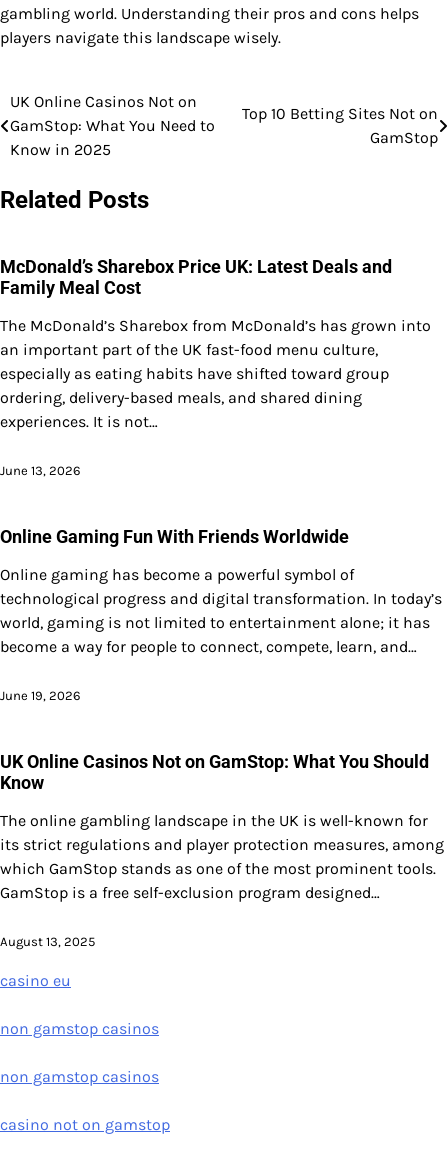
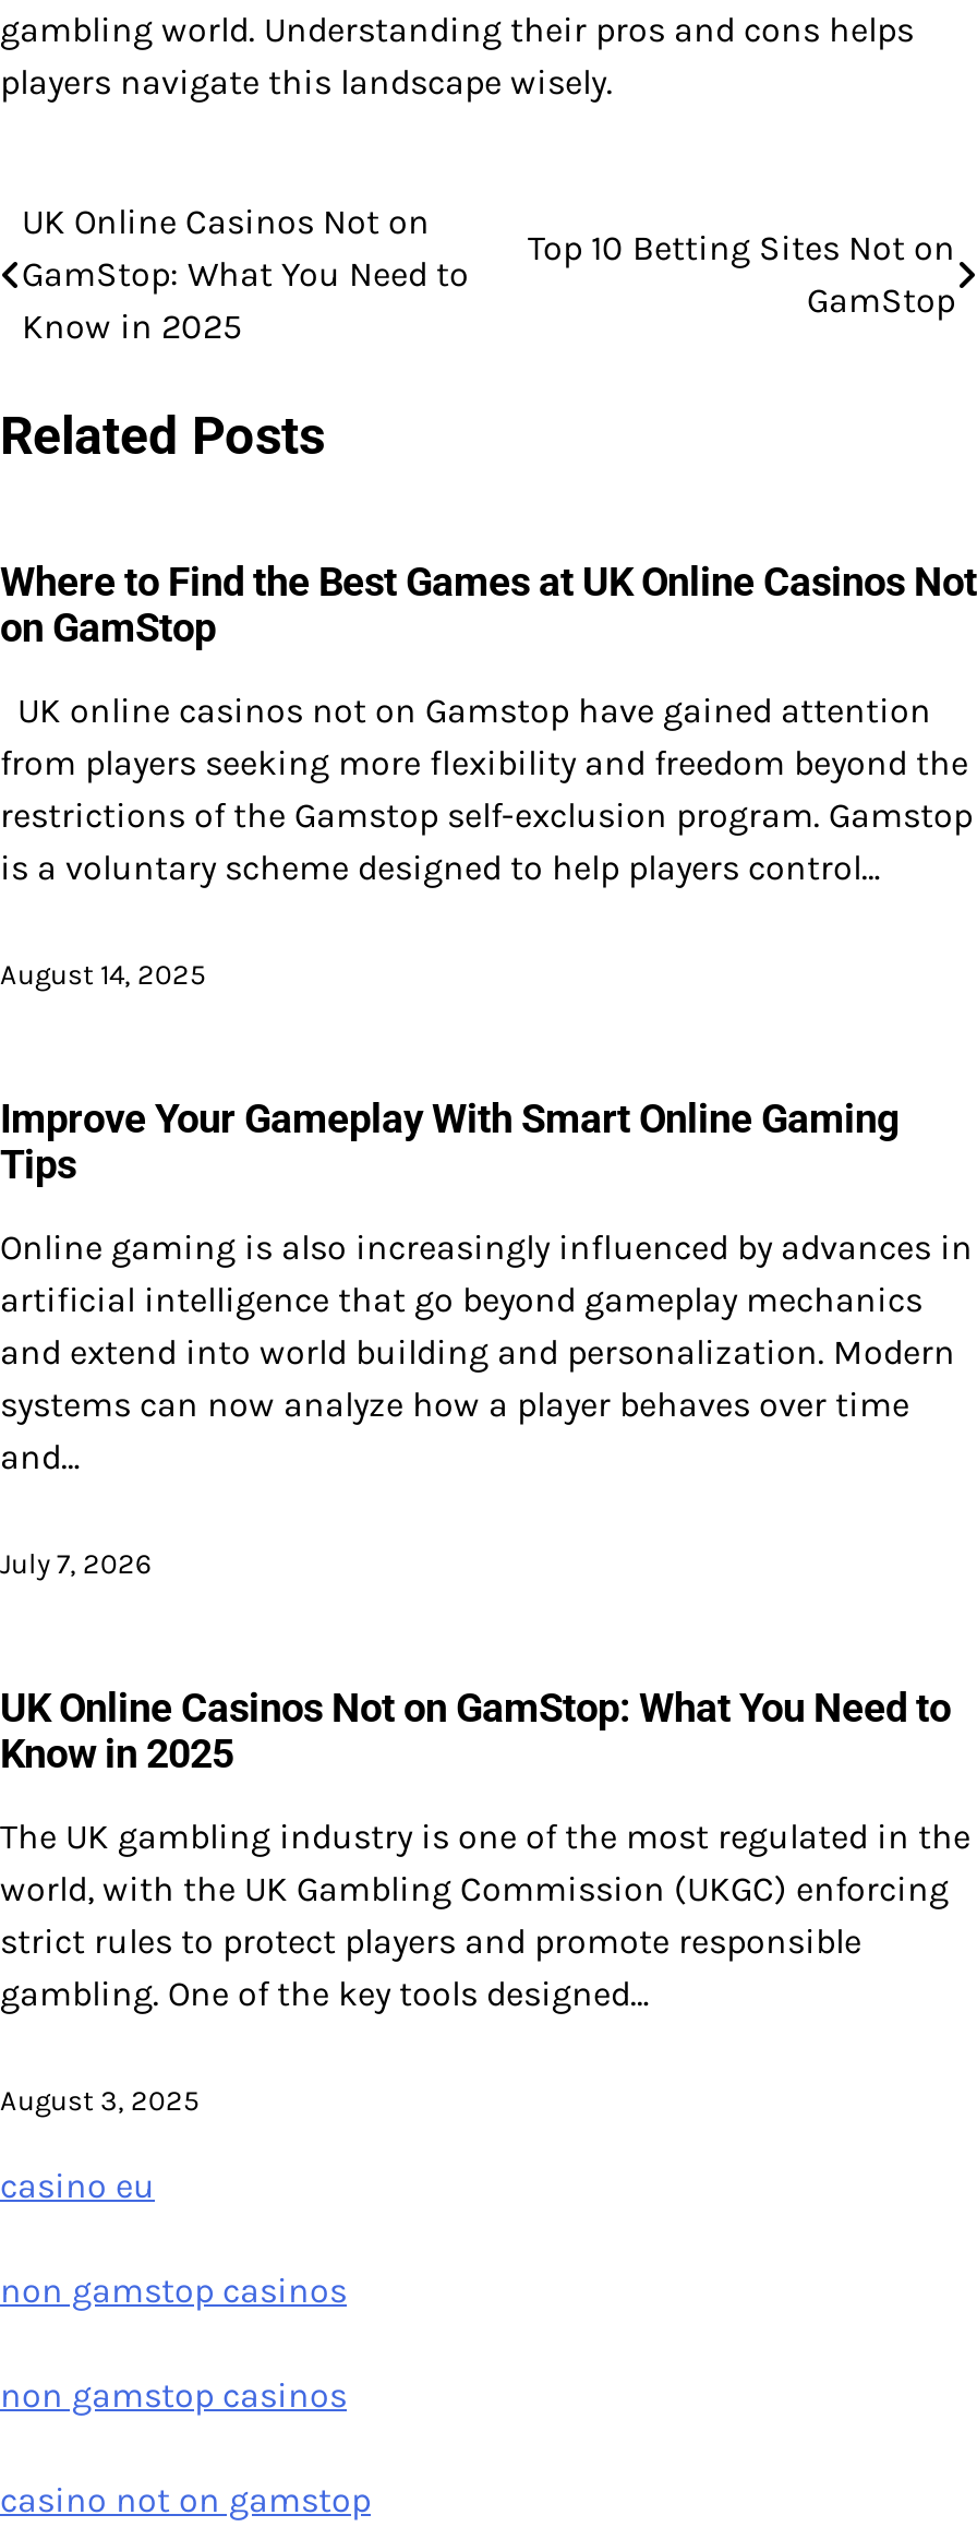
- McDonald’s Sharebox Price UK: Latest Deals and
- Family Meal Cost
+ Where to Find the Best Games at UK Online Casinos Not
+ on GamStop

- The McDonald’s Sharebox from McDonald’s has grown into
- an important part of the UK fast-food menu culture,
- especially as eating habits have shifted toward group
- ordering, delivery-based meals, and shared dining
- experiences. It is not…
+ UK online casinos not on Gamstop have gained attention
+ from players seeking more flexibility and freedom beyond the
+ restrictions of the Gamstop self-exclusion program. Gamstop
+ is a voluntary scheme designed to help players control…

- June 13, 2026
+ August 14, 2025

- Online Gaming Fun With Friends Worldwide
+ Improve Your Gameplay With Smart Online Gaming
+ Tips

- Online gaming has become a powerful symbol of
- technological progress and digital transformation. In today’s
- world, gaming is not limited to entertainment alone; it has
- become a way for people to connect, compete, learn, and…
+ Online gaming is also increasingly influenced by advances in
+ artificial intelligence that go beyond gameplay mechanics
+ and extend into world building and personalization. Modern
+ systems can now analyze how a player behaves over time
+ and…

- June 19, 2026
+ July 7, 2026

- UK Online Casinos Not on GamStop: What You Should
- Know
+ UK Online Casinos Not on GamStop: What You Need to
+ Know in 2025

- The online gambling landscape in the UK is well-known for
- its strict regulations and player protection measures, among
- which GamStop stands as one of the most prominent tools.
- GamStop is a free self-exclusion program designed…
+ The UK gambling industry is one of the most regulated in the
+ world, with the UK Gambling Commission (UKGC) enforcing
+ strict rules to protect players and promote responsible
+ gambling. One of the key tools designed…

- August 13, 2025
+ August 3, 2025
